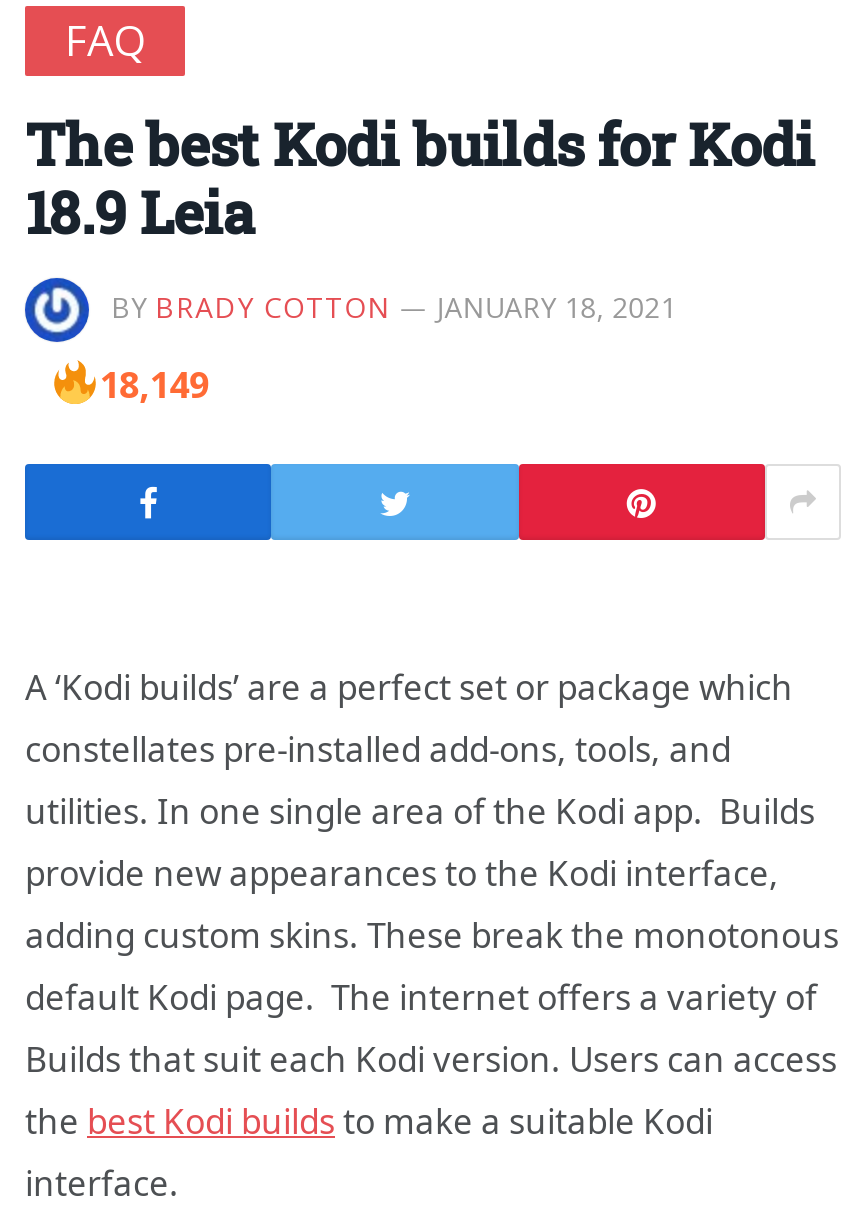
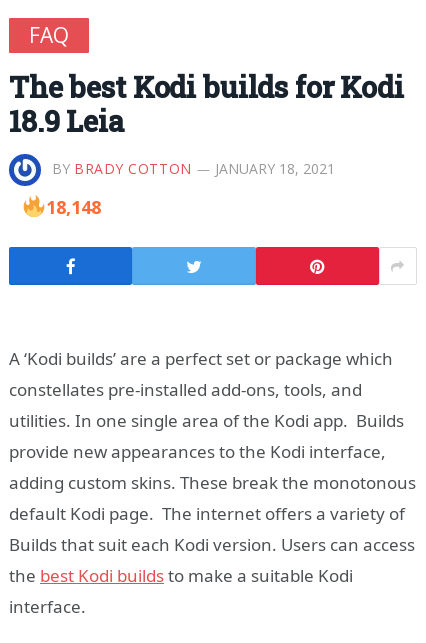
- 18,149
+ 18,148
